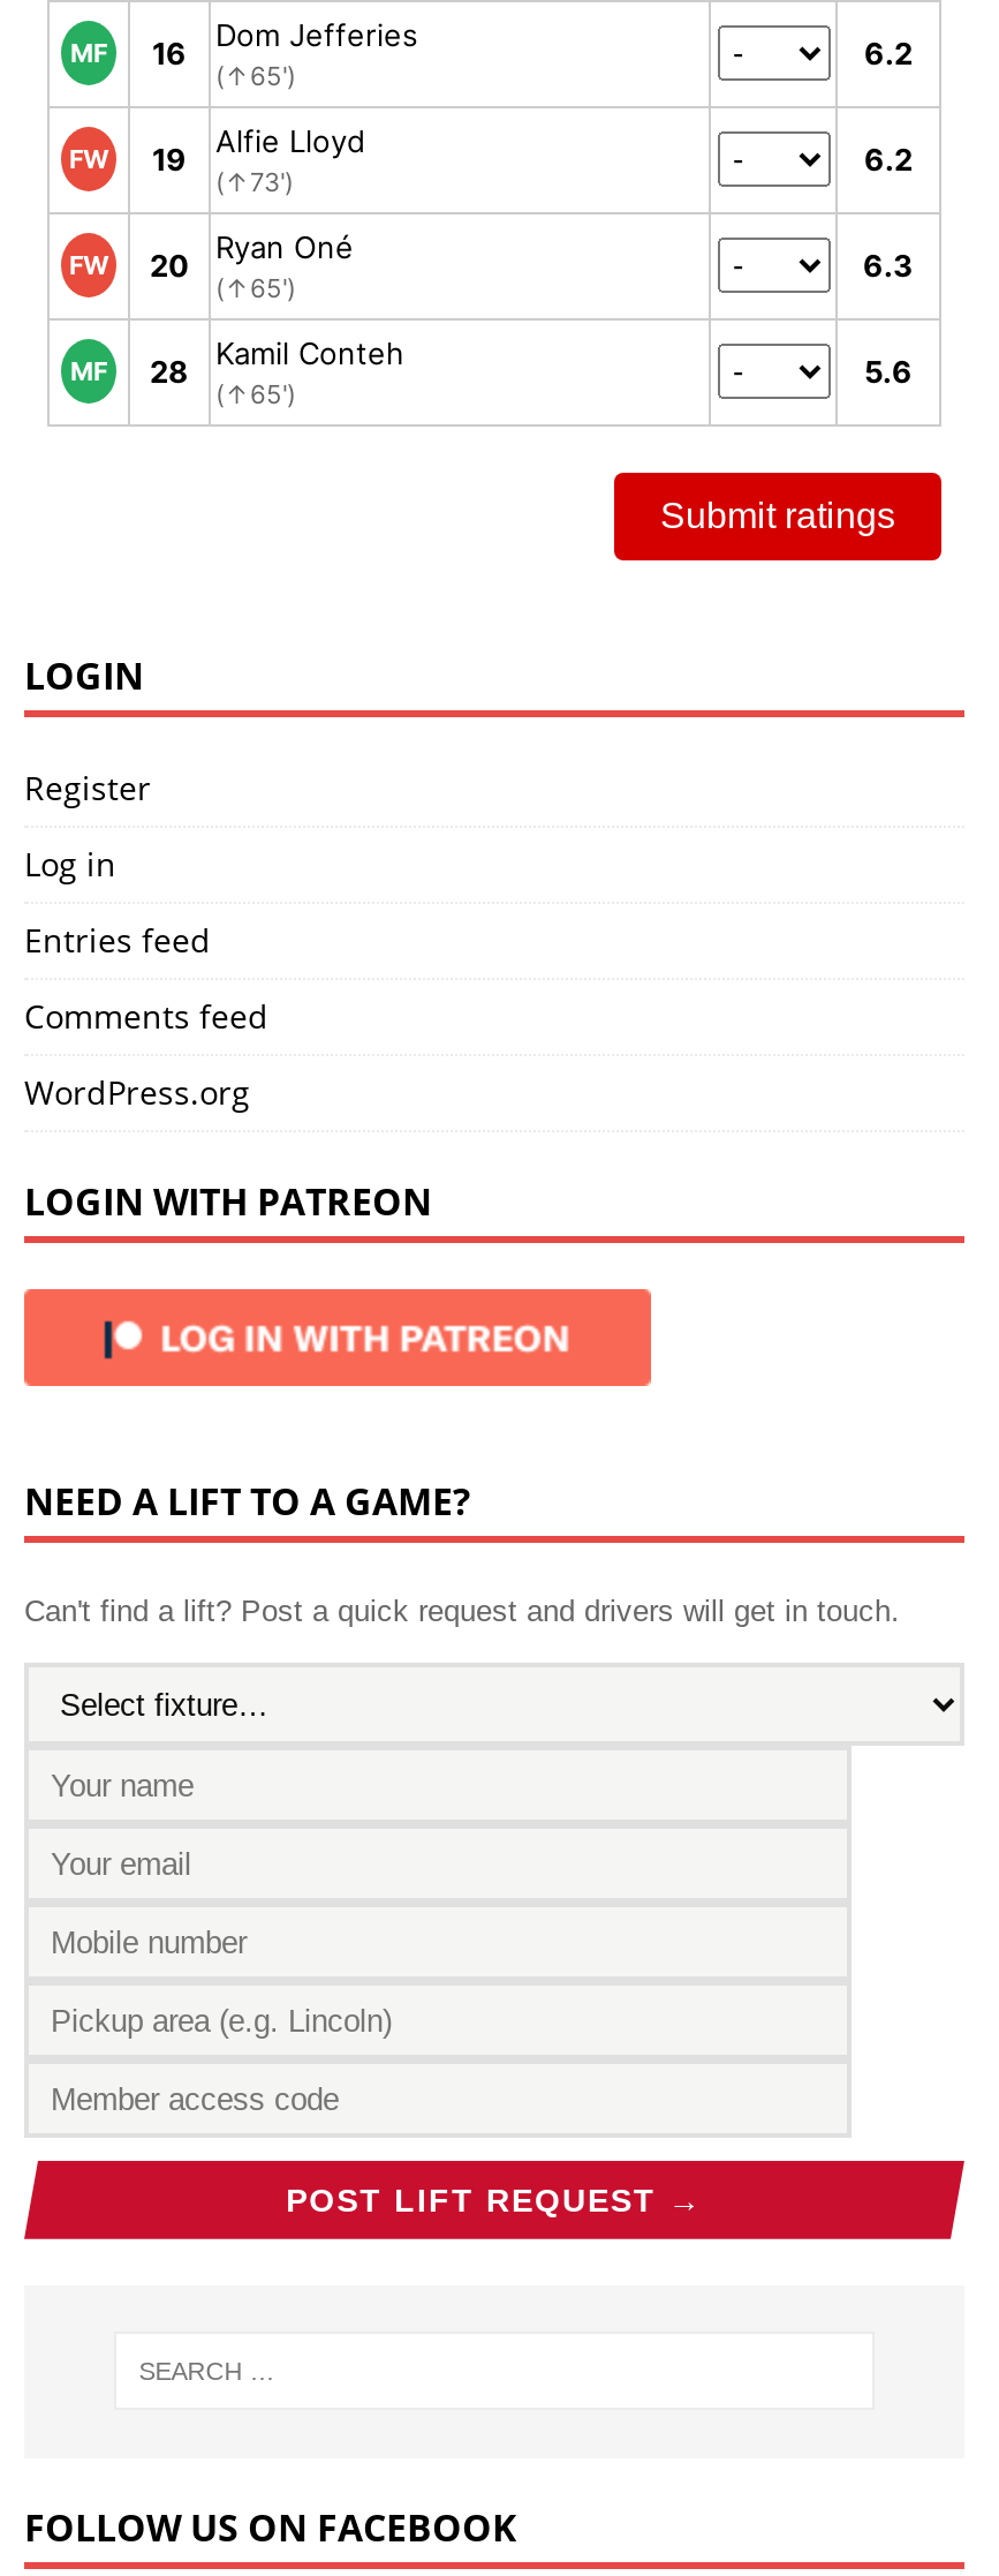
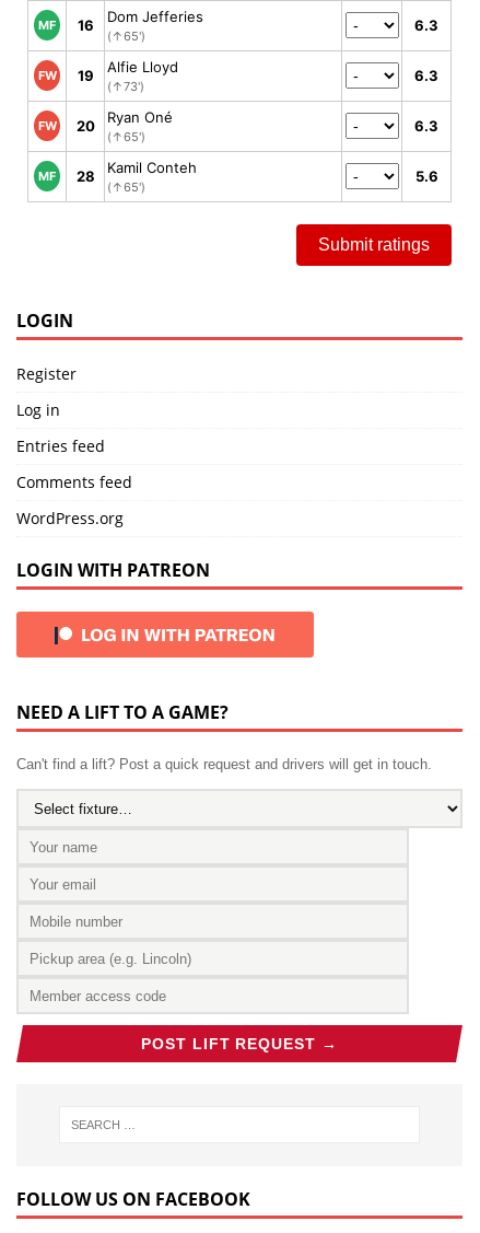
- 6.2
+ 6.3

- 6.2
+ 6.3
